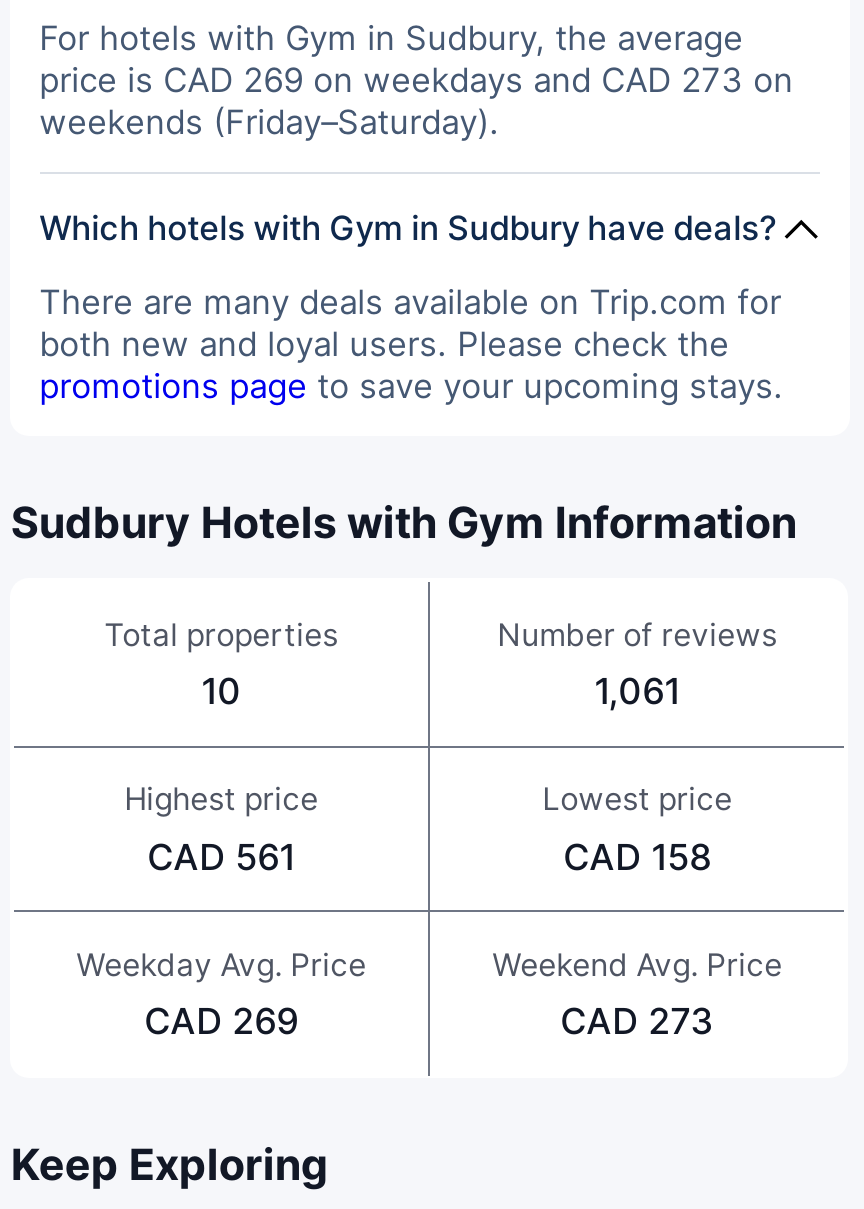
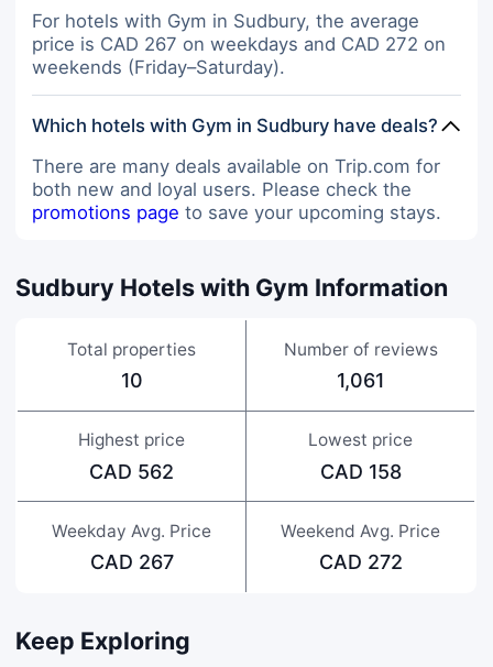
- price is CAD 269 on weekdays and CAD 273 on
+ price is CAD 267 on weekdays and CAD 272 on

- CAD 561
+ CAD 562

- CAD 269
+ CAD 267

- CAD 273
+ CAD 272
